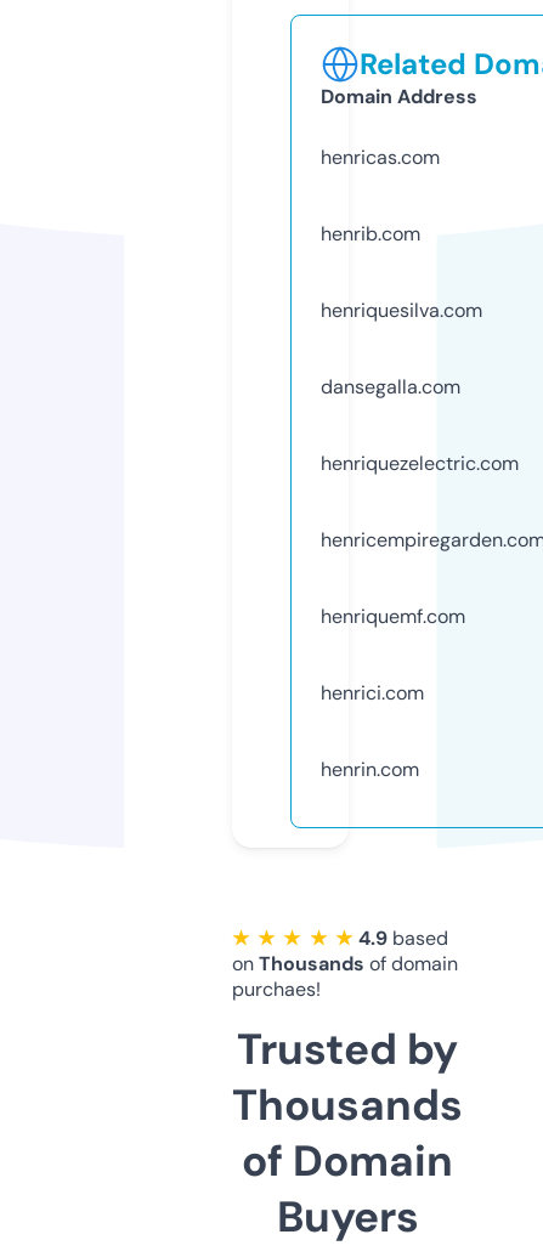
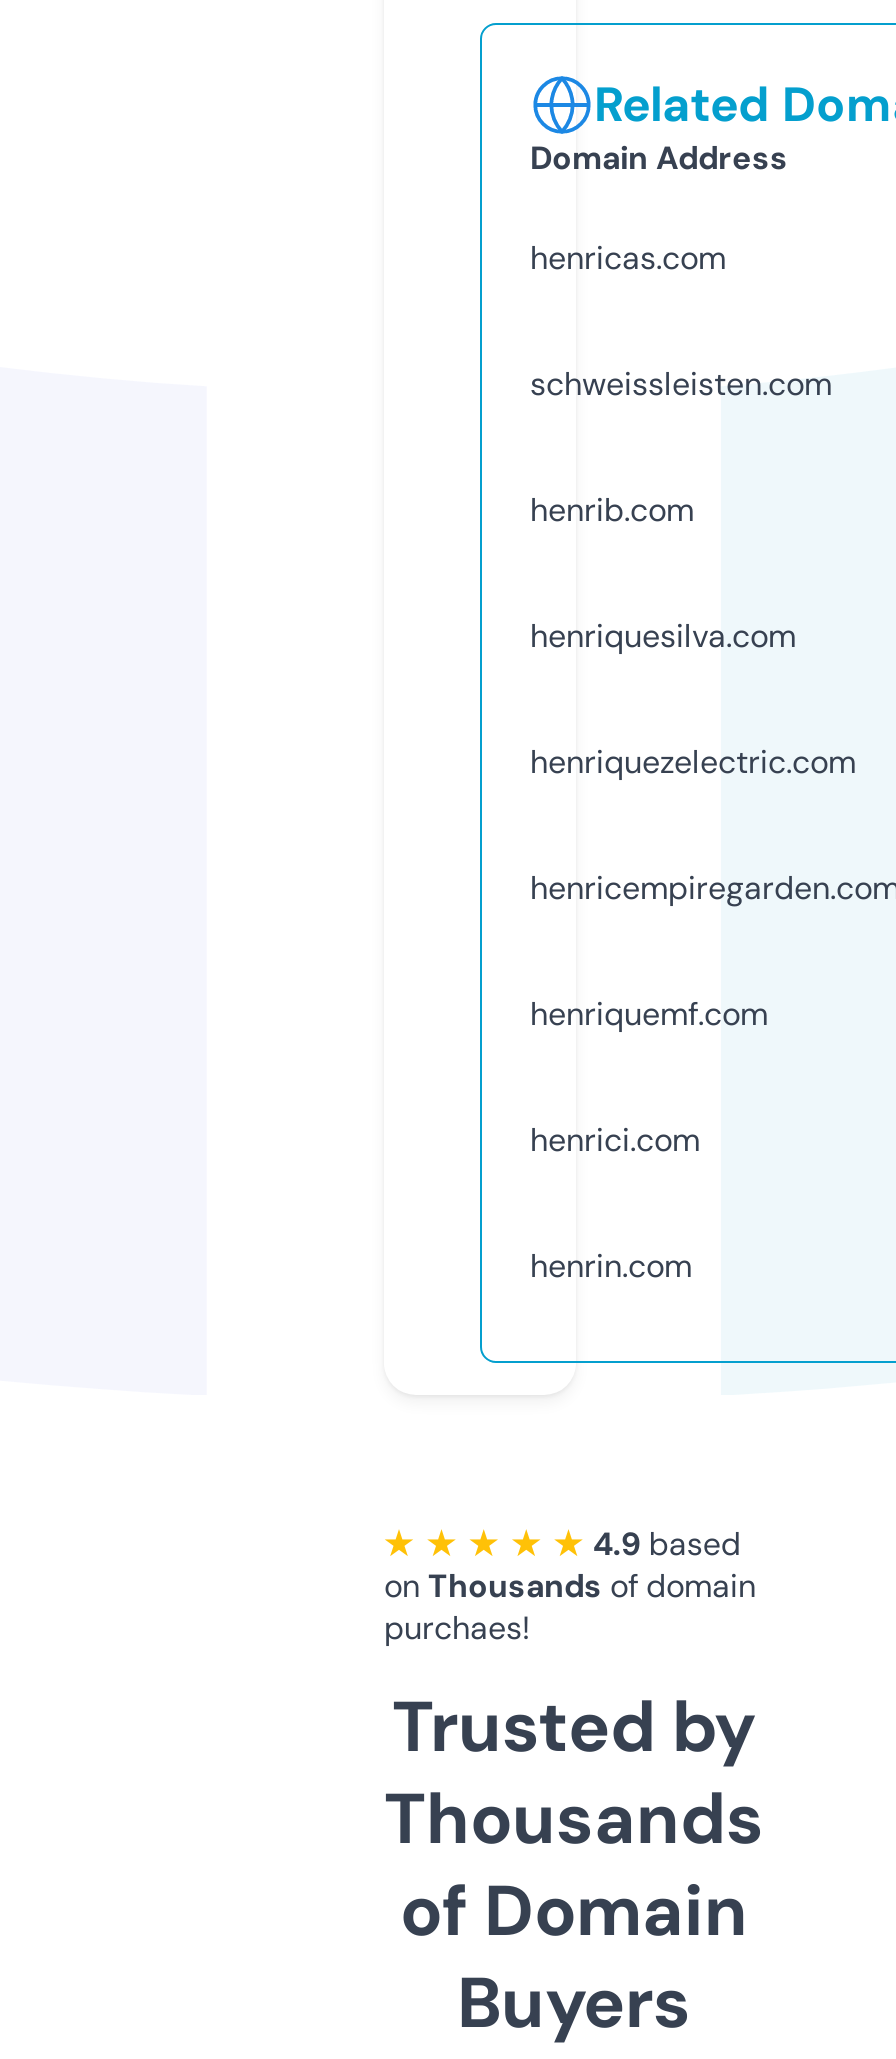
+ schweissleisten.com

moved down: henrib.com | henriquesilva.com

- dansegalla.com
